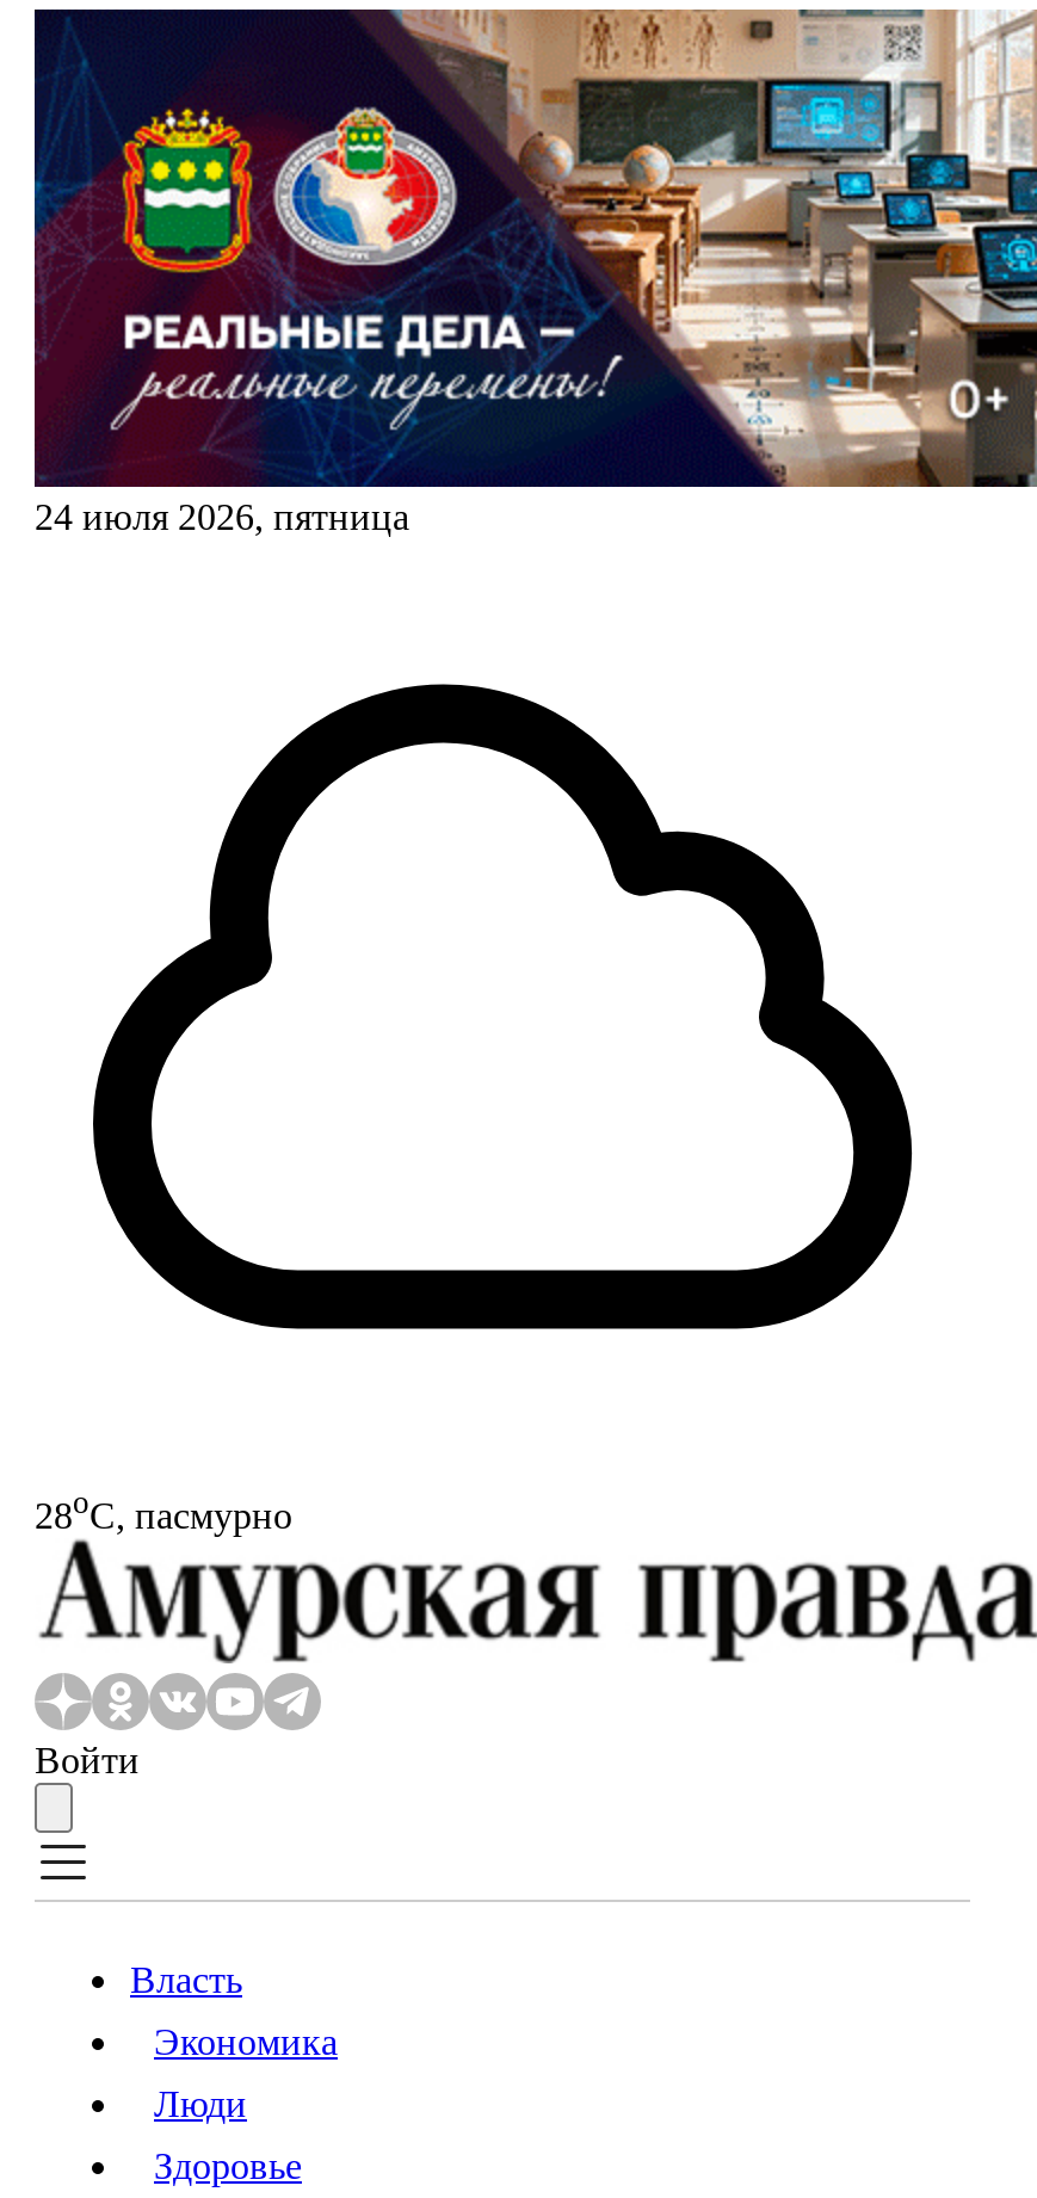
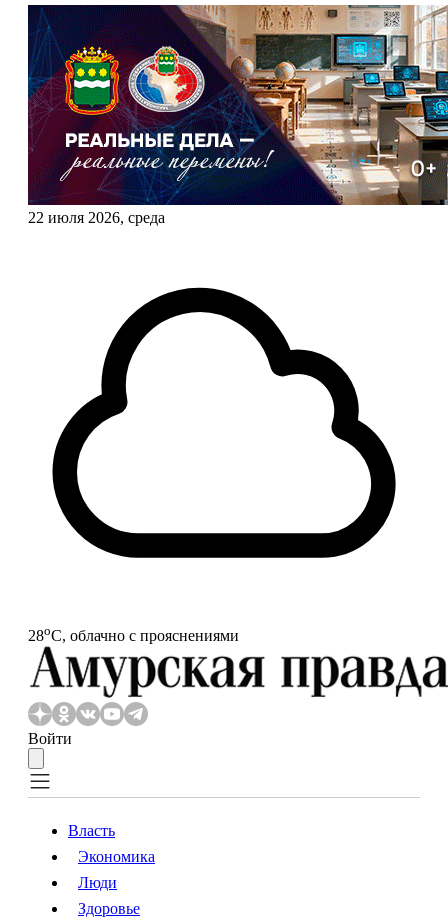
- 24 июля 2026, пятница
+ 22 июля 2026, среда

- 28oС, пасмурно
+ 28oС, облачно с прояснениями
